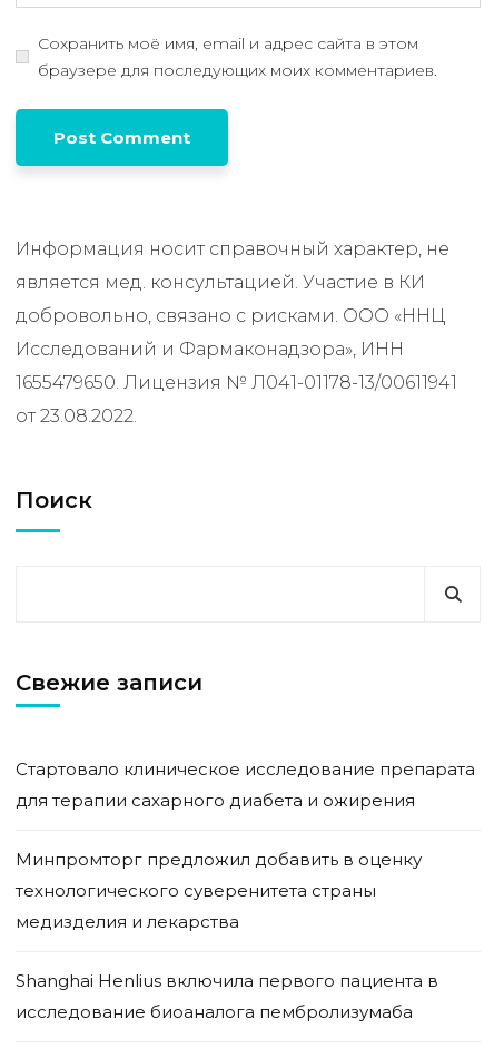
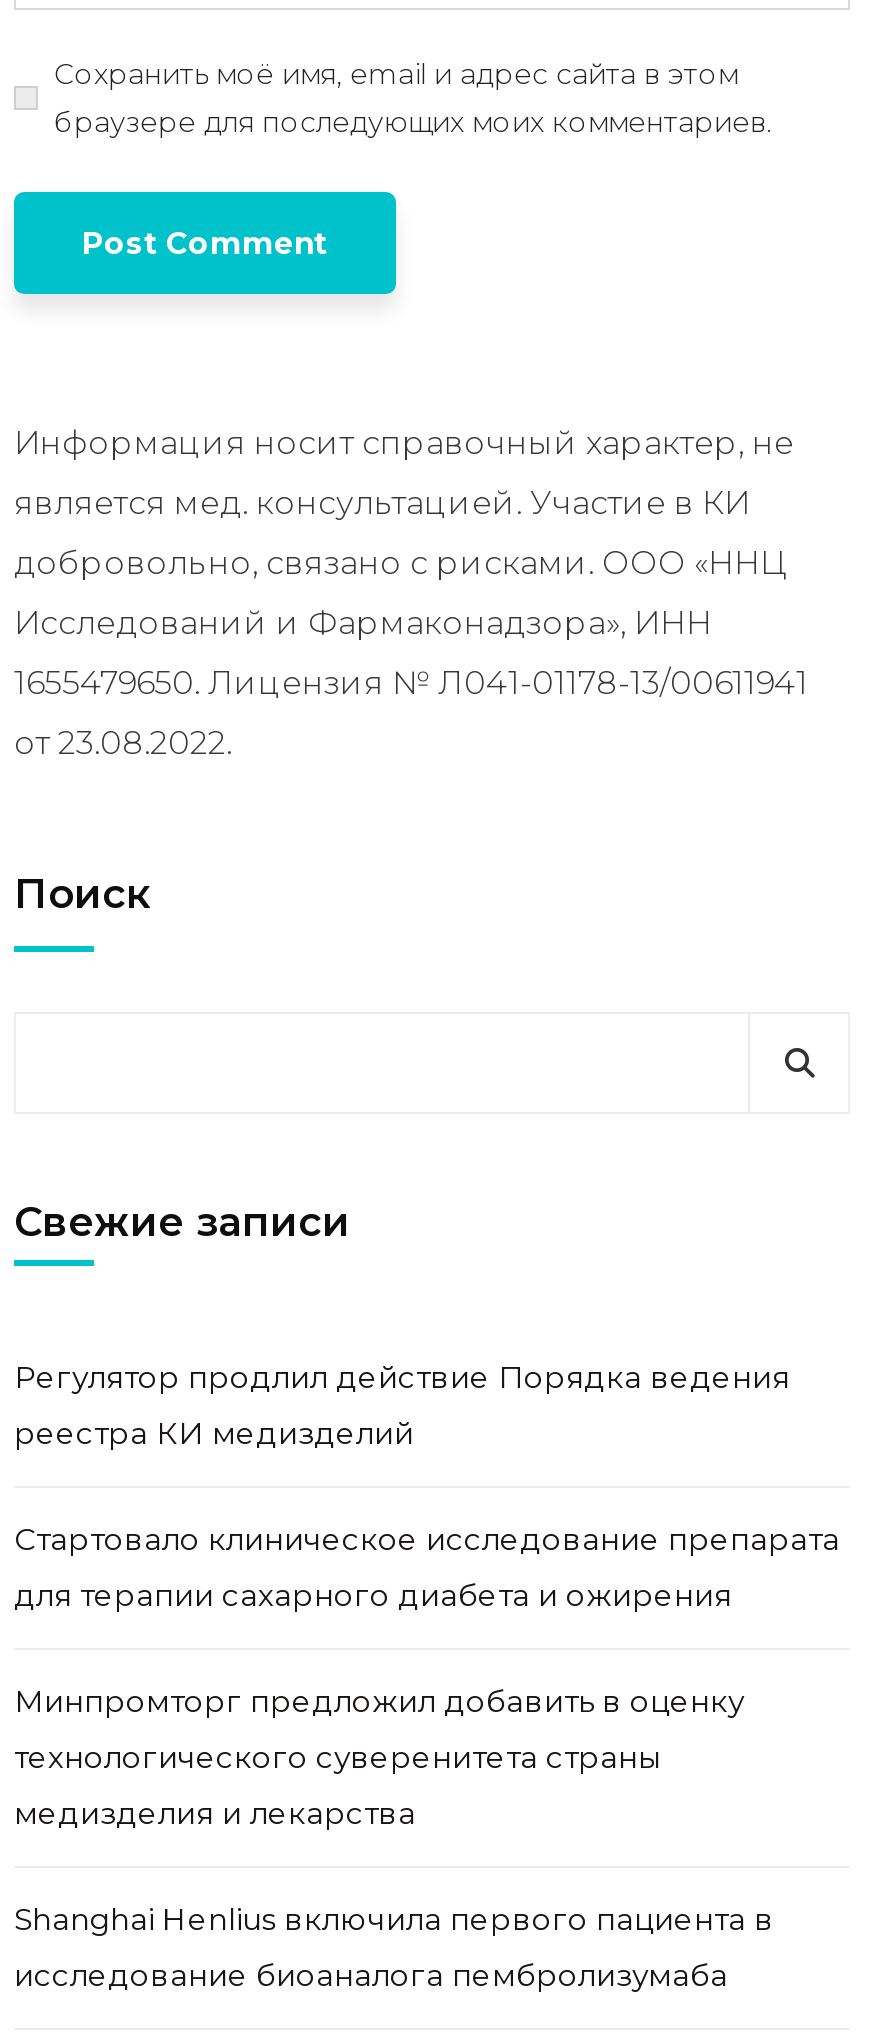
+ Регулятор продлил действие Порядка ведения
+ реестра КИ медизделий
